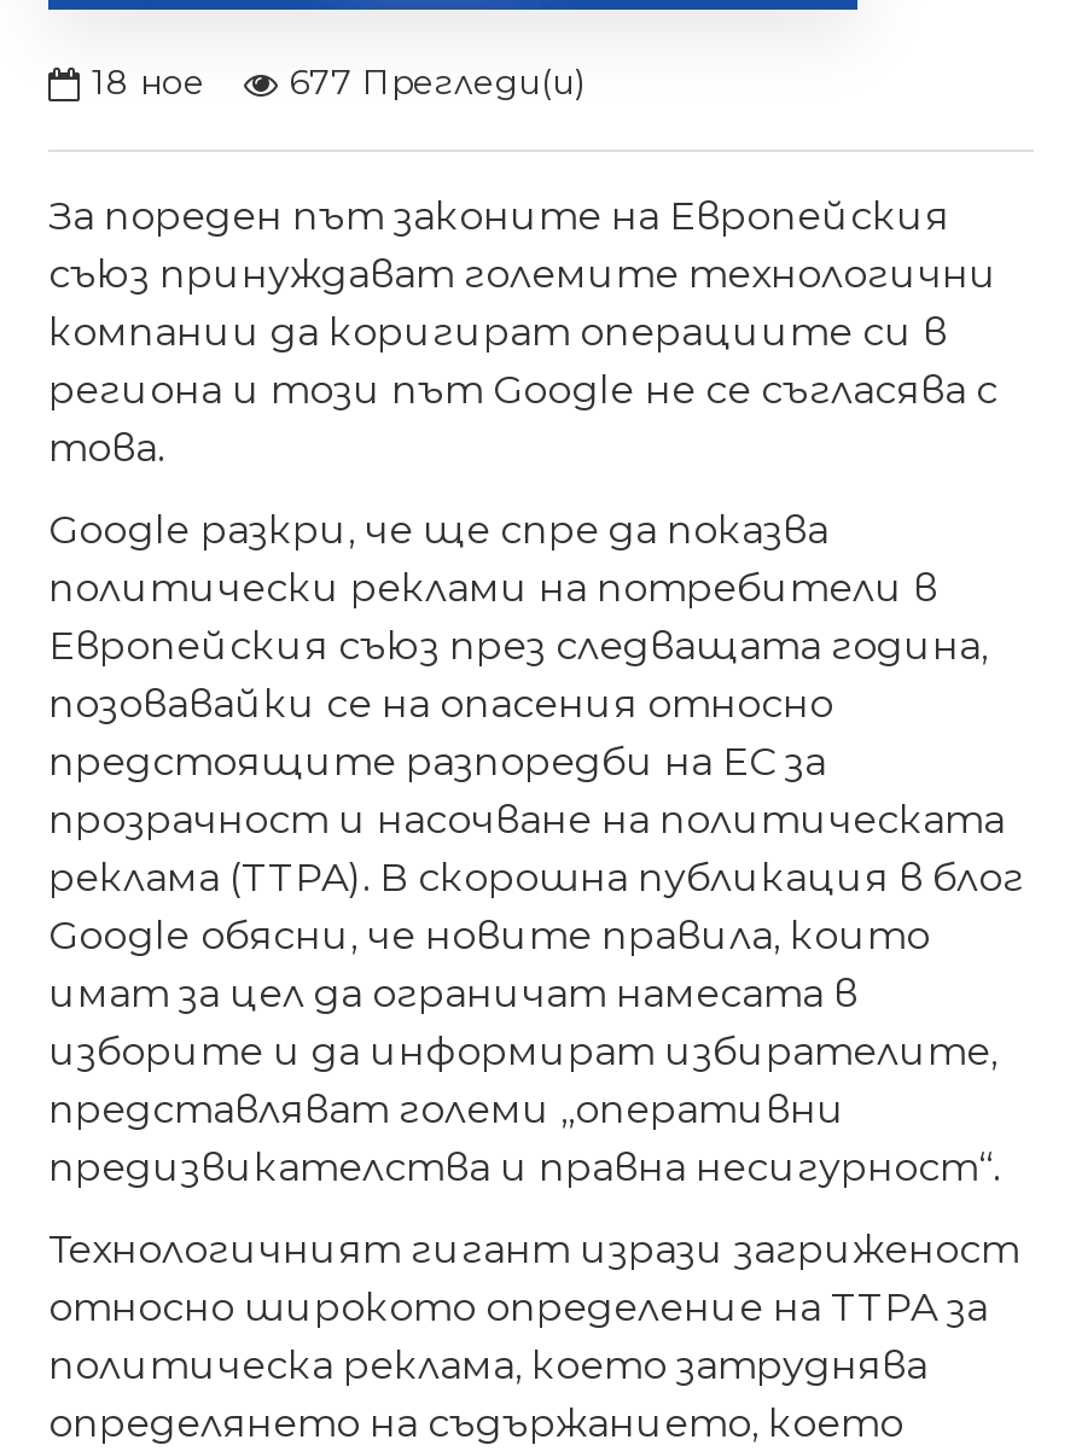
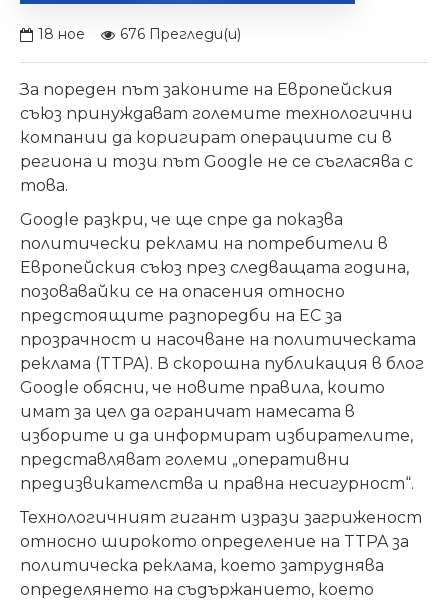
- 18 ное 677 Прегледи(и)
+ 18 ное 676 Прегледи(и)
